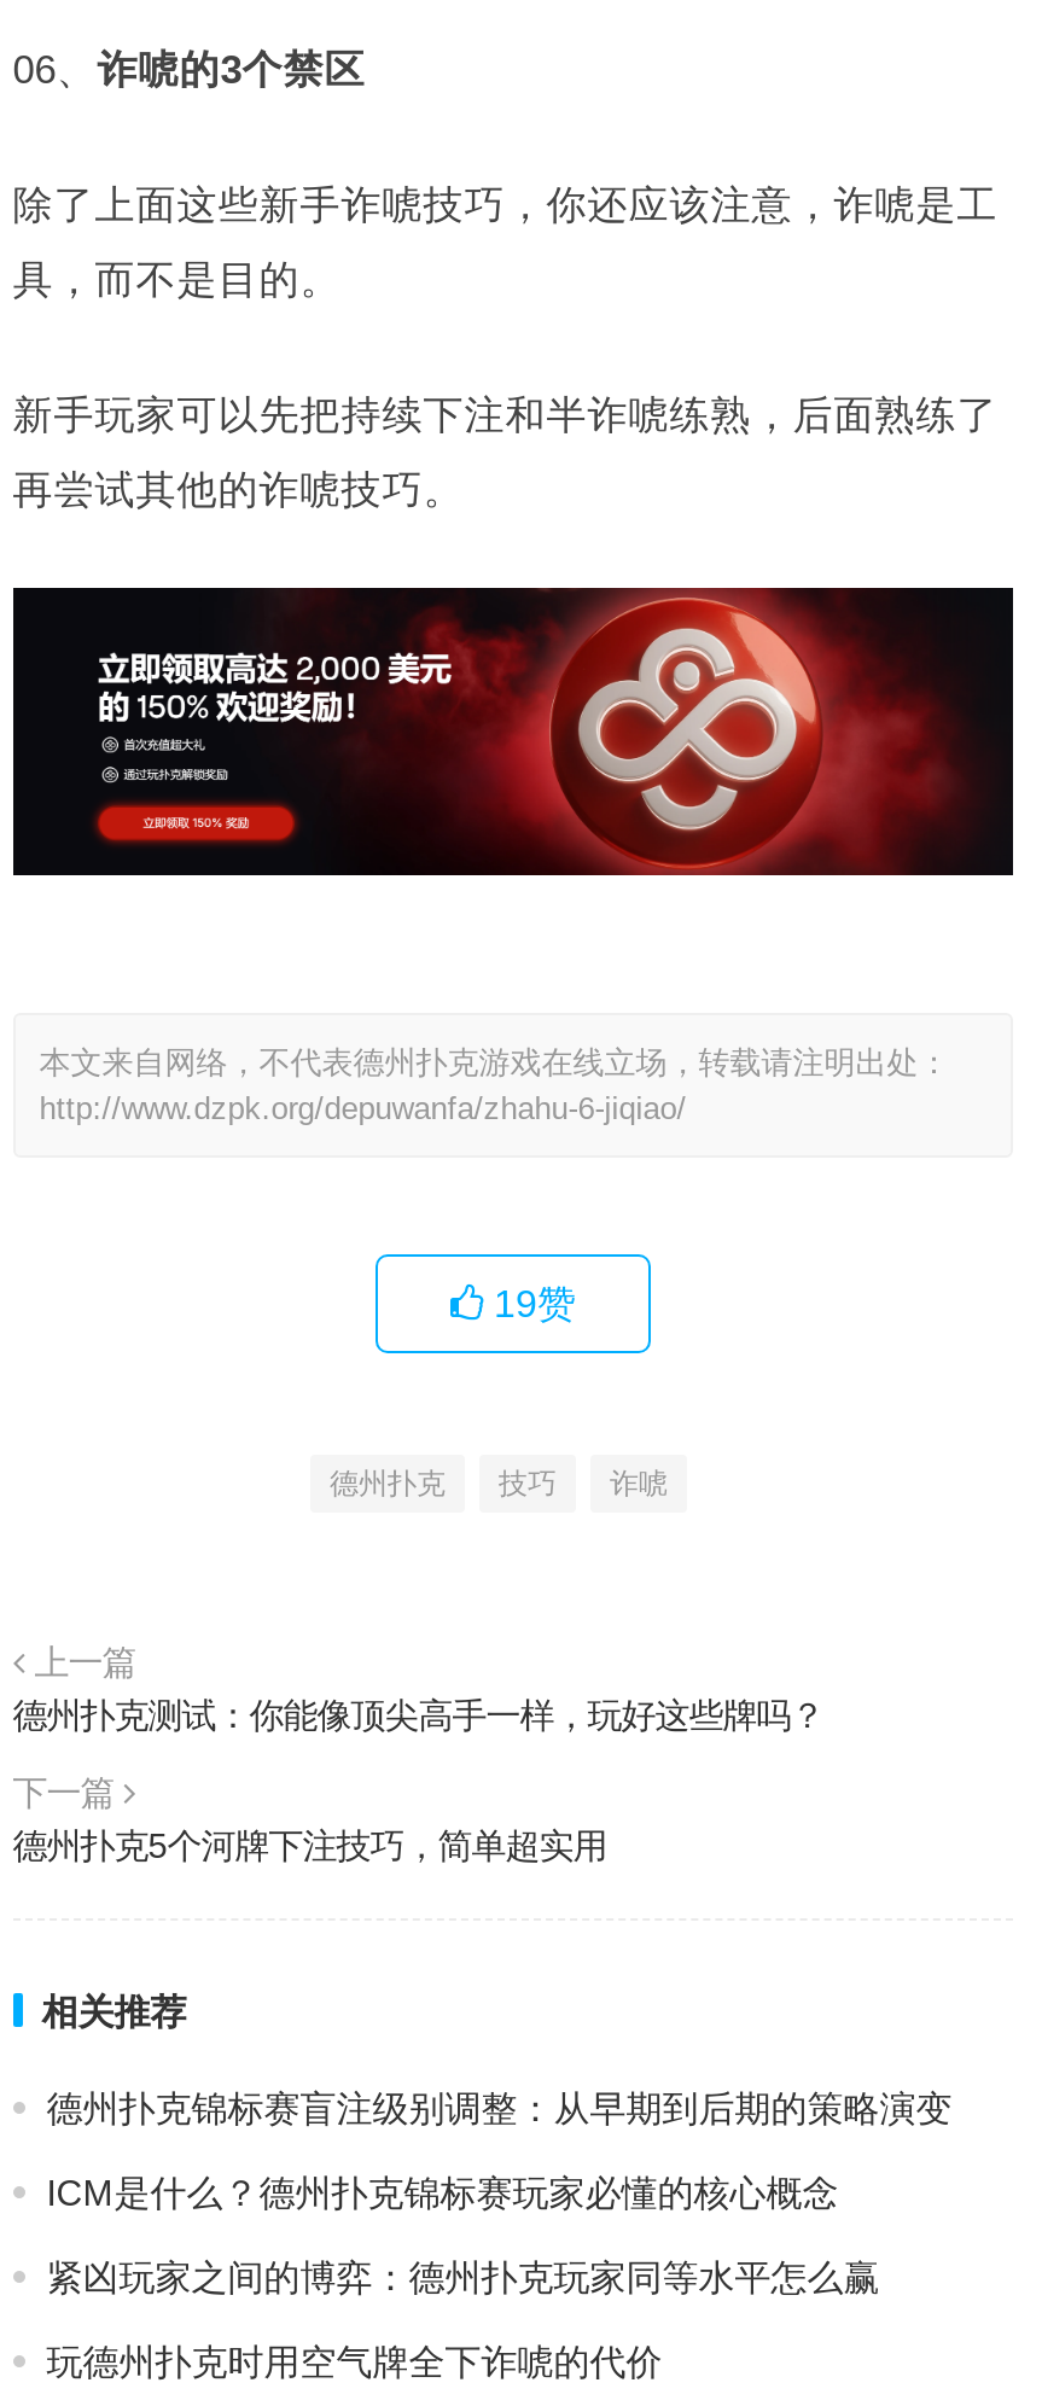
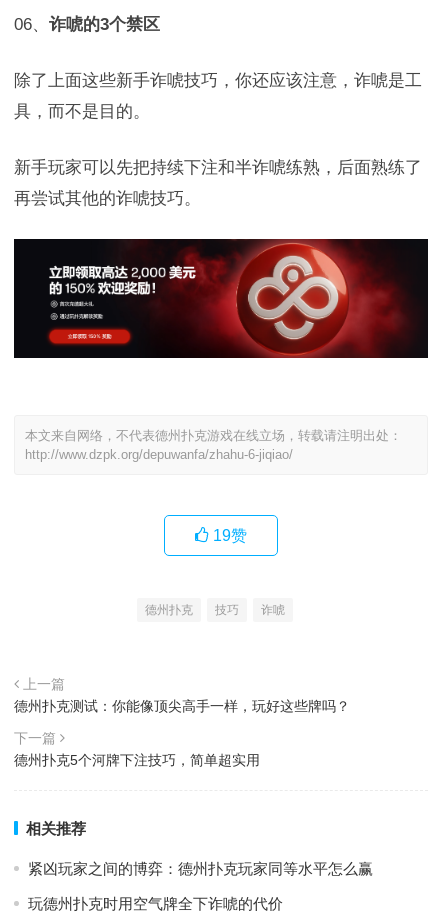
- 德州扑克锦标赛盲注级别调整：从早期到后期的策略演变
- ICM是什么？德州扑克锦标赛玩家必懂的核心概念
